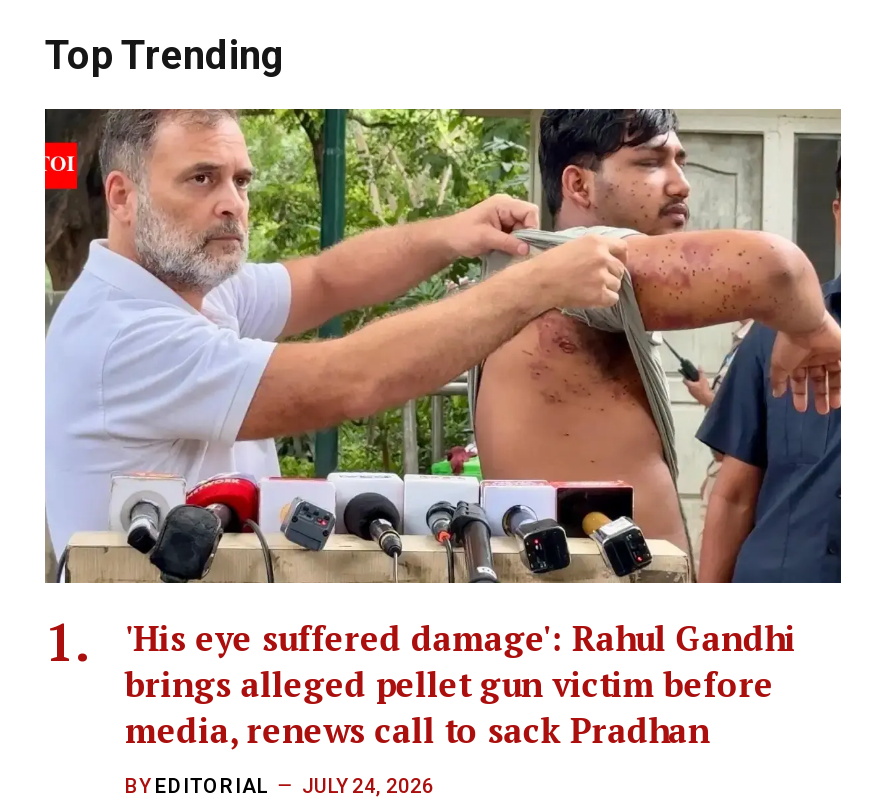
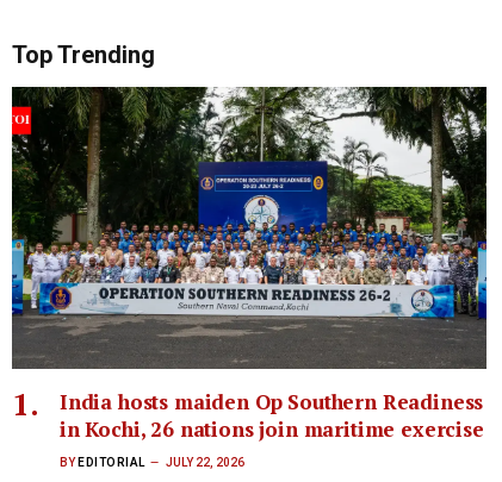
- [image]
- 'His eye suffered damage': Rahul Gandhi
- brings alleged pellet gun victim before
- media, renews call to sack Pradhan
+ [image]
+ India hosts maiden Op Southern Readiness
+ in Kochi, 26 nations join maritime exercise

- BY EDITORIAL JULY 24, 2026
+ BY EDITORIAL JULY 22, 2026
